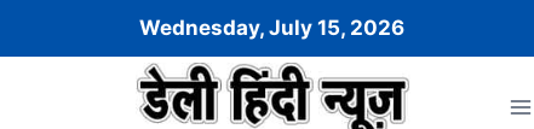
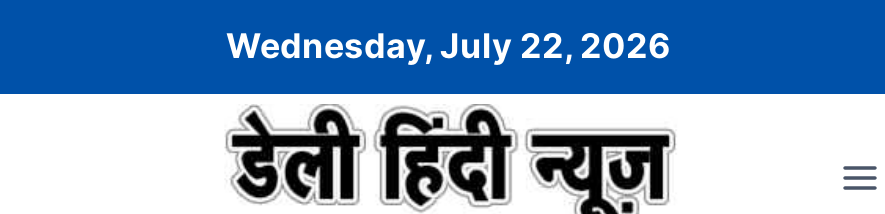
- Wednesday, July 15, 2026
+ Wednesday, July 22, 2026
